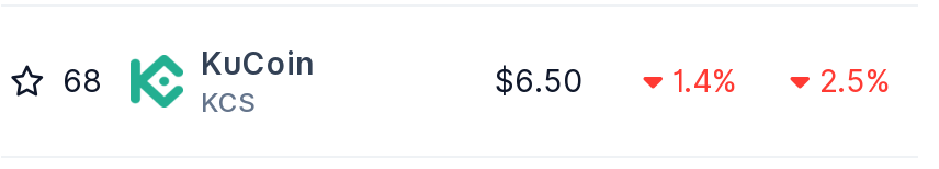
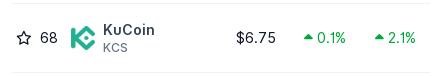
- $6.50
+ $6.75

- 1.4%
+ 0.1%

- 2.5%
+ 2.1%
